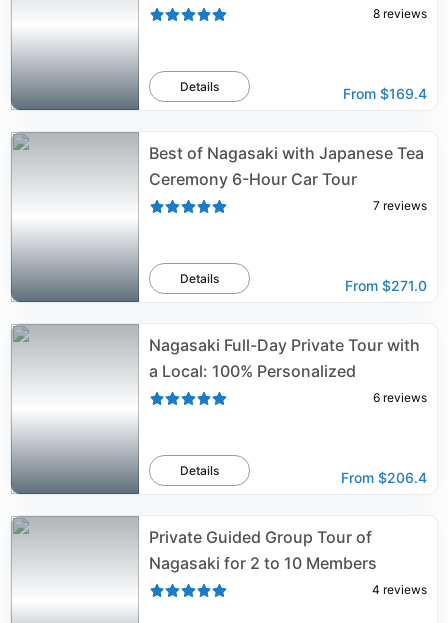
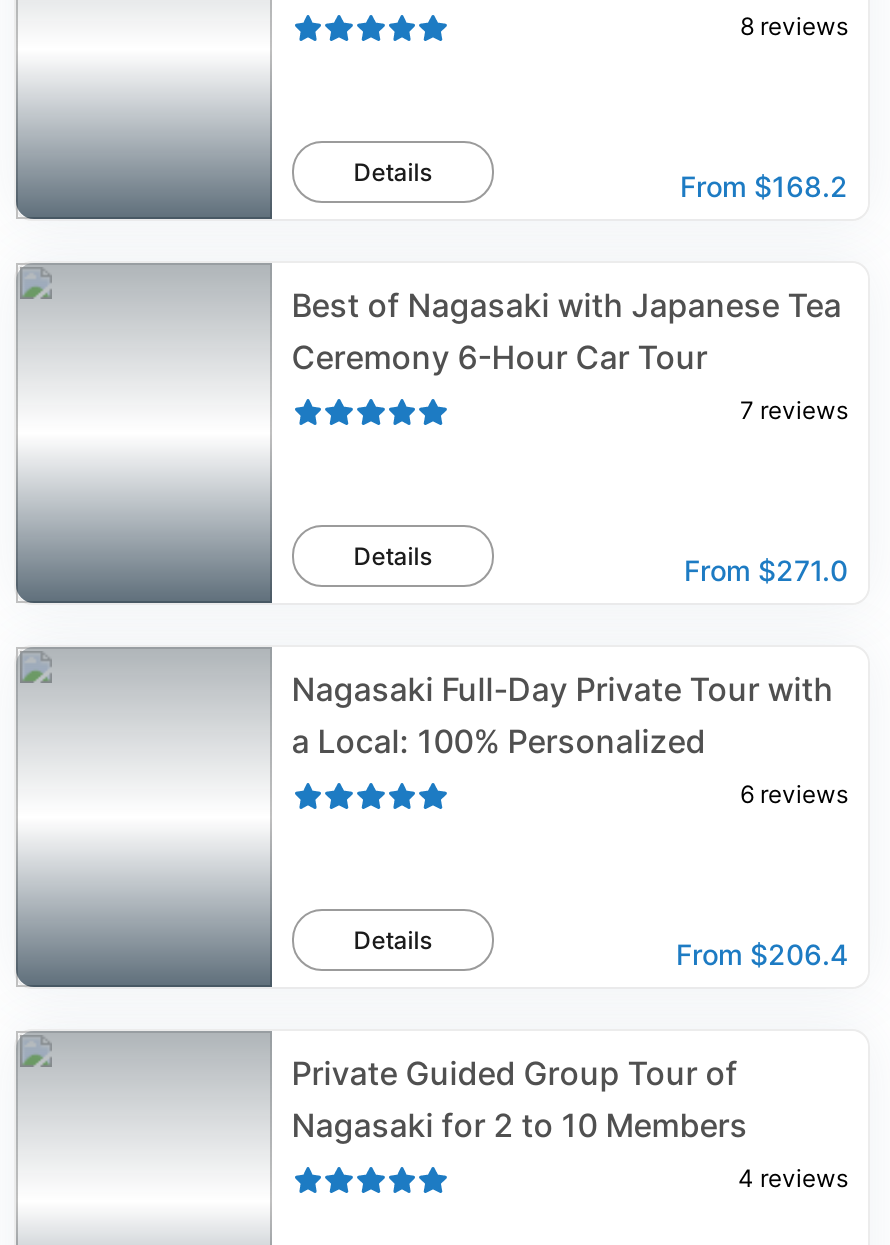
- From $169.4
+ From $168.2
